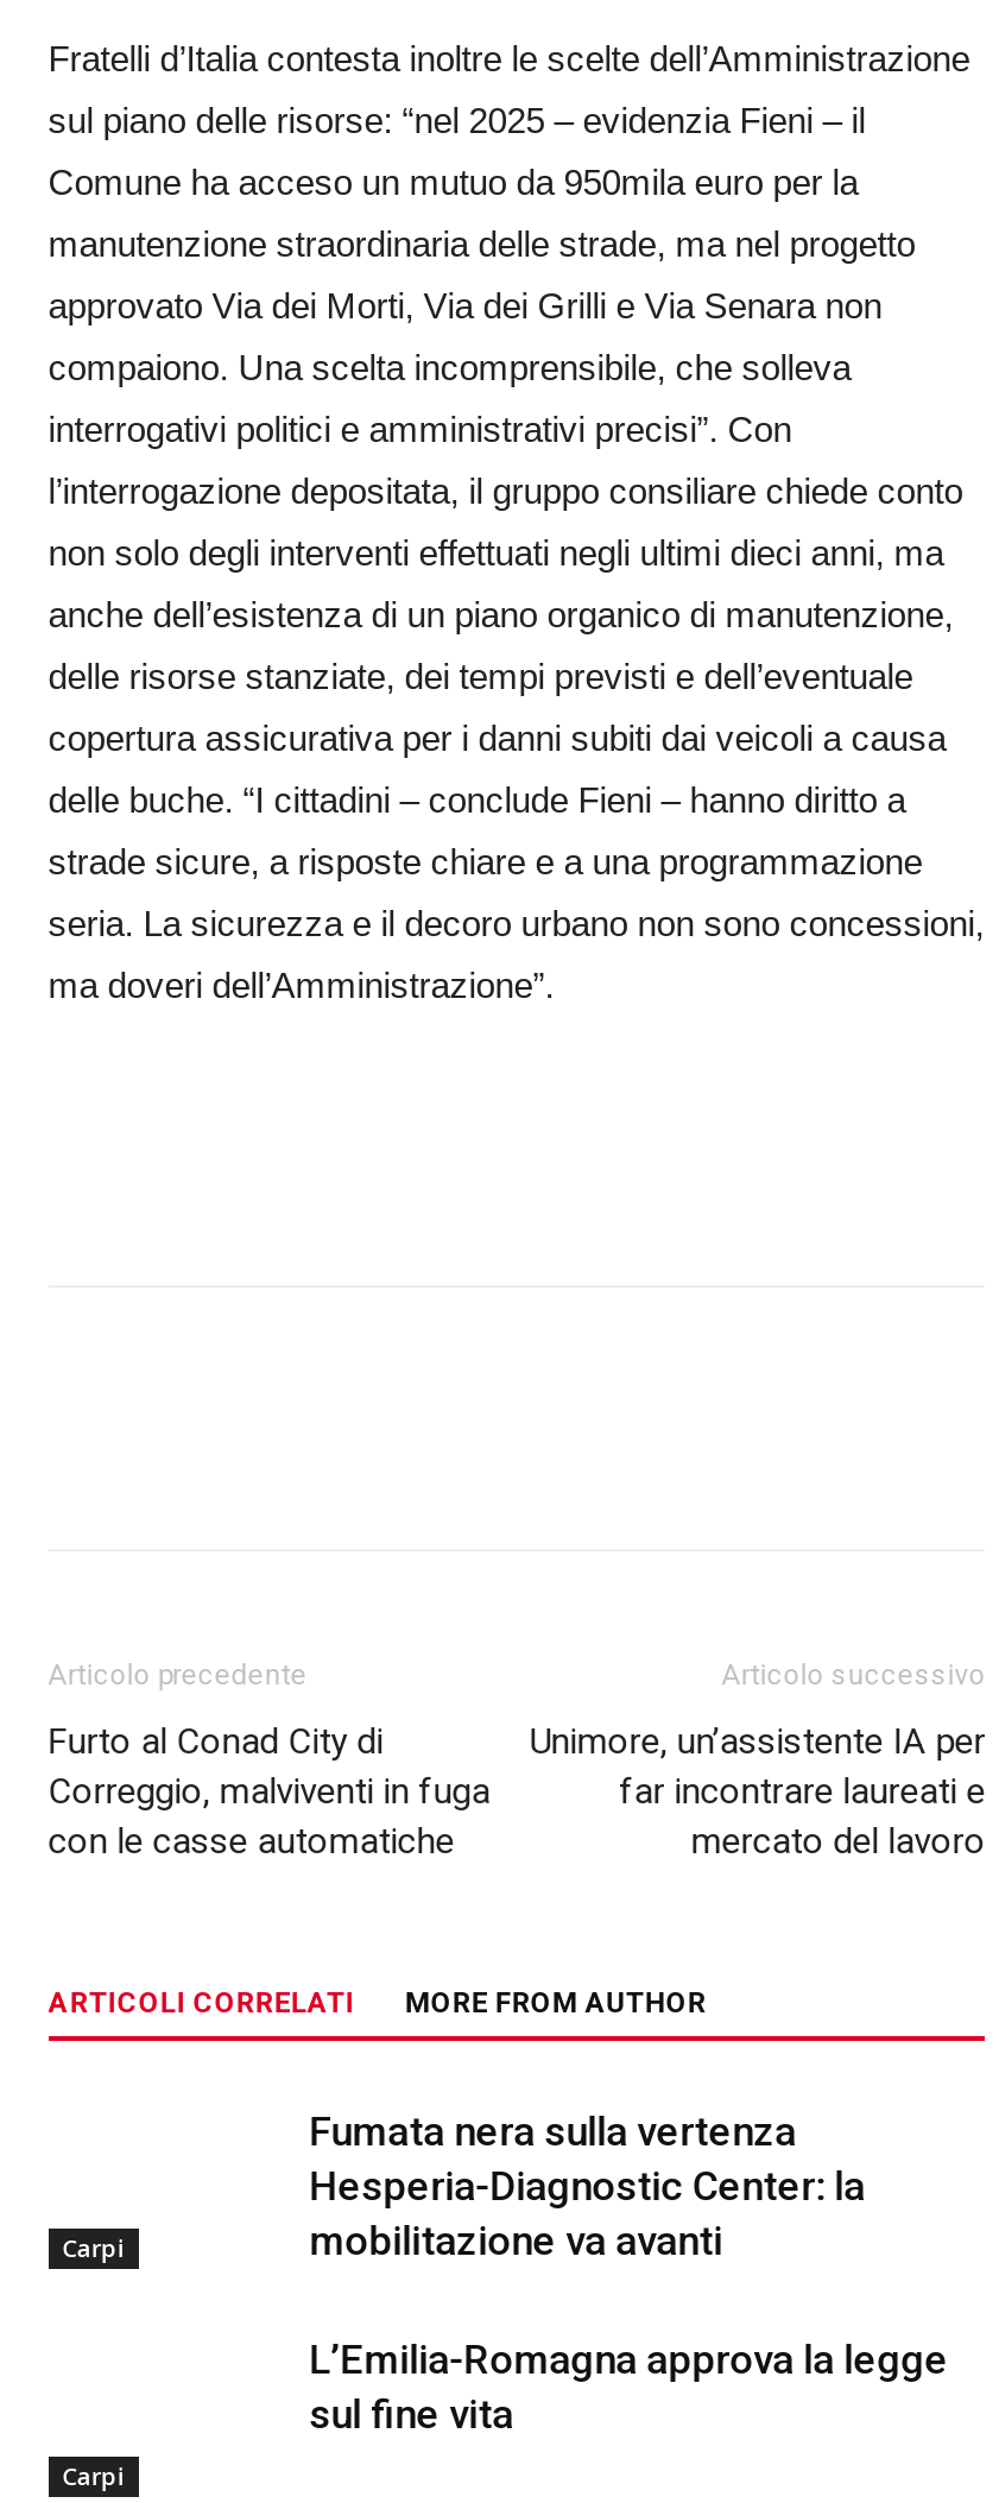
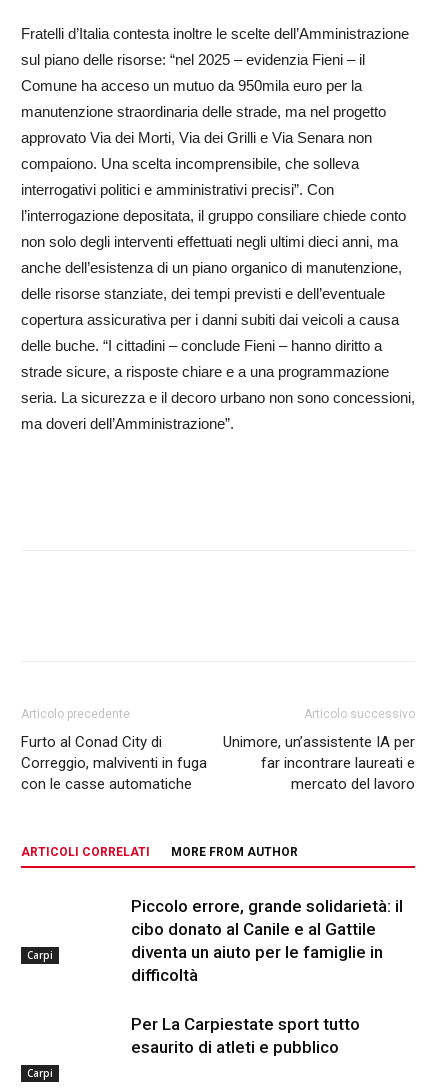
- Fumata nera sulla vertenza
- Hesperia-Diagnostic Center: la
- mobilitazione va avanti
+ Piccolo errore, grande solidarietà: il
+ cibo donato al Canile e al Gattile
+ diventa un aiuto per le famiglie in
+ difficoltà

- L’Emilia-Romagna approva la legge
- sul fine vita
+ Per La Carpiestate sport tutto
+ esaurito di atleti e pubblico
